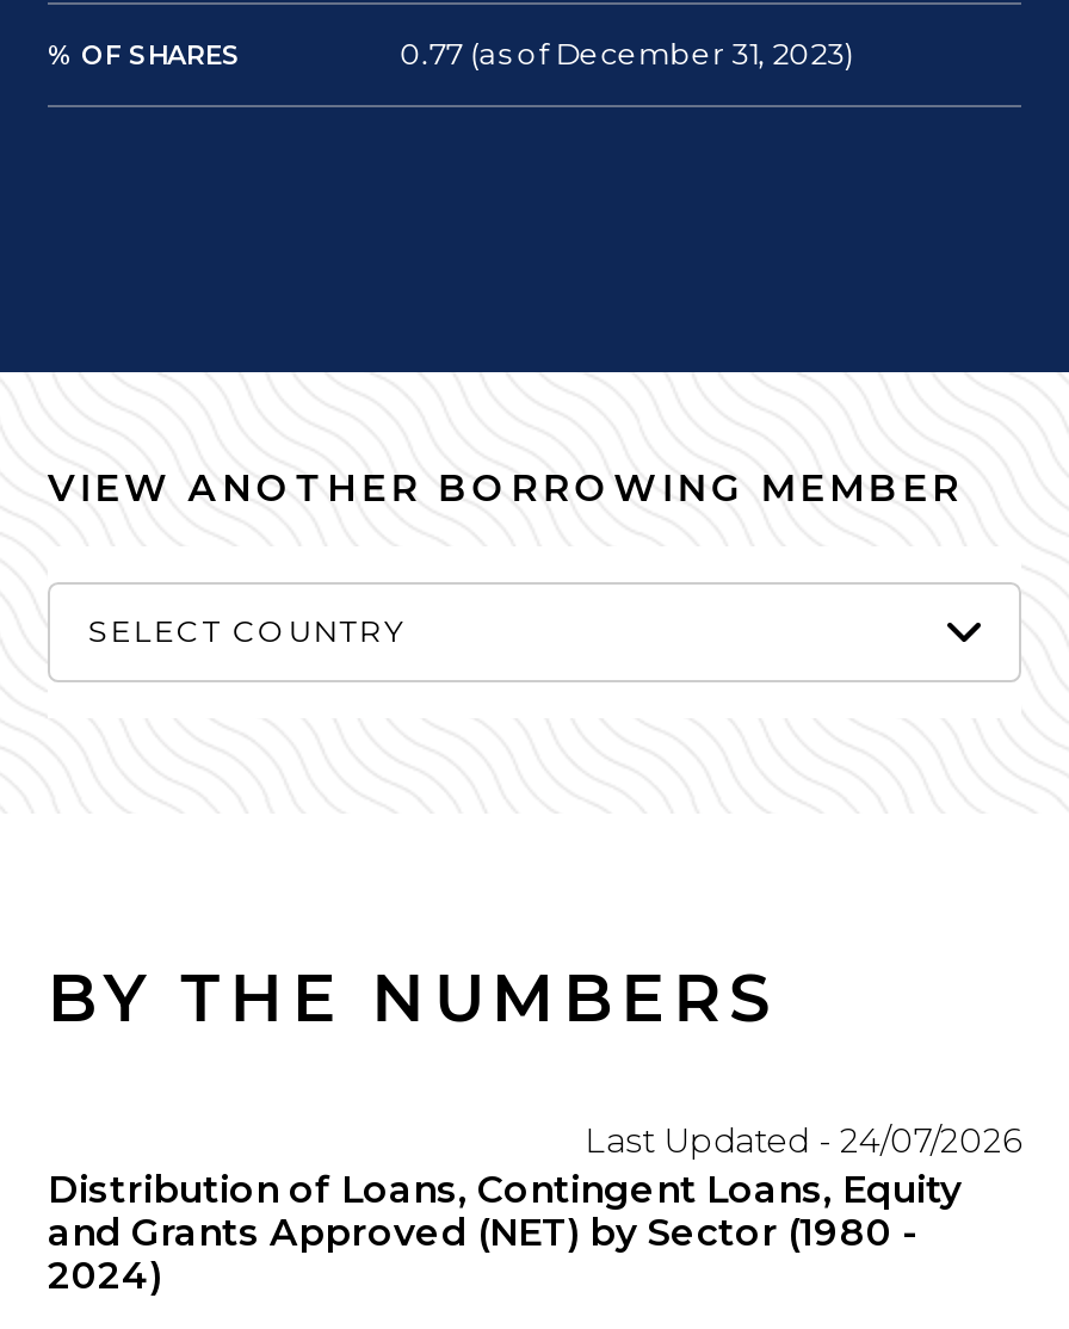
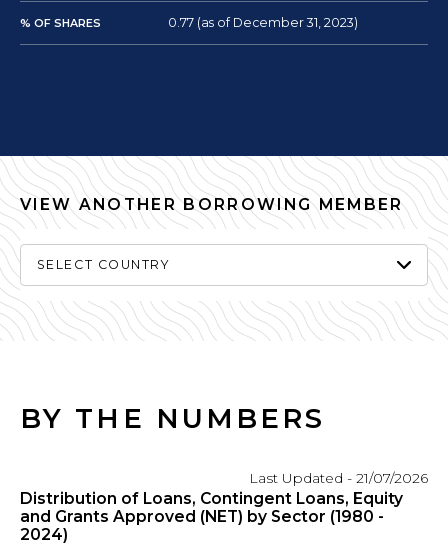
- Last Updated - 24/07/2026
+ Last Updated - 21/07/2026
